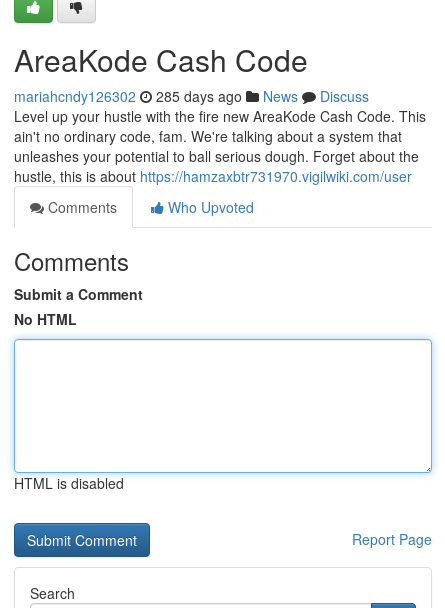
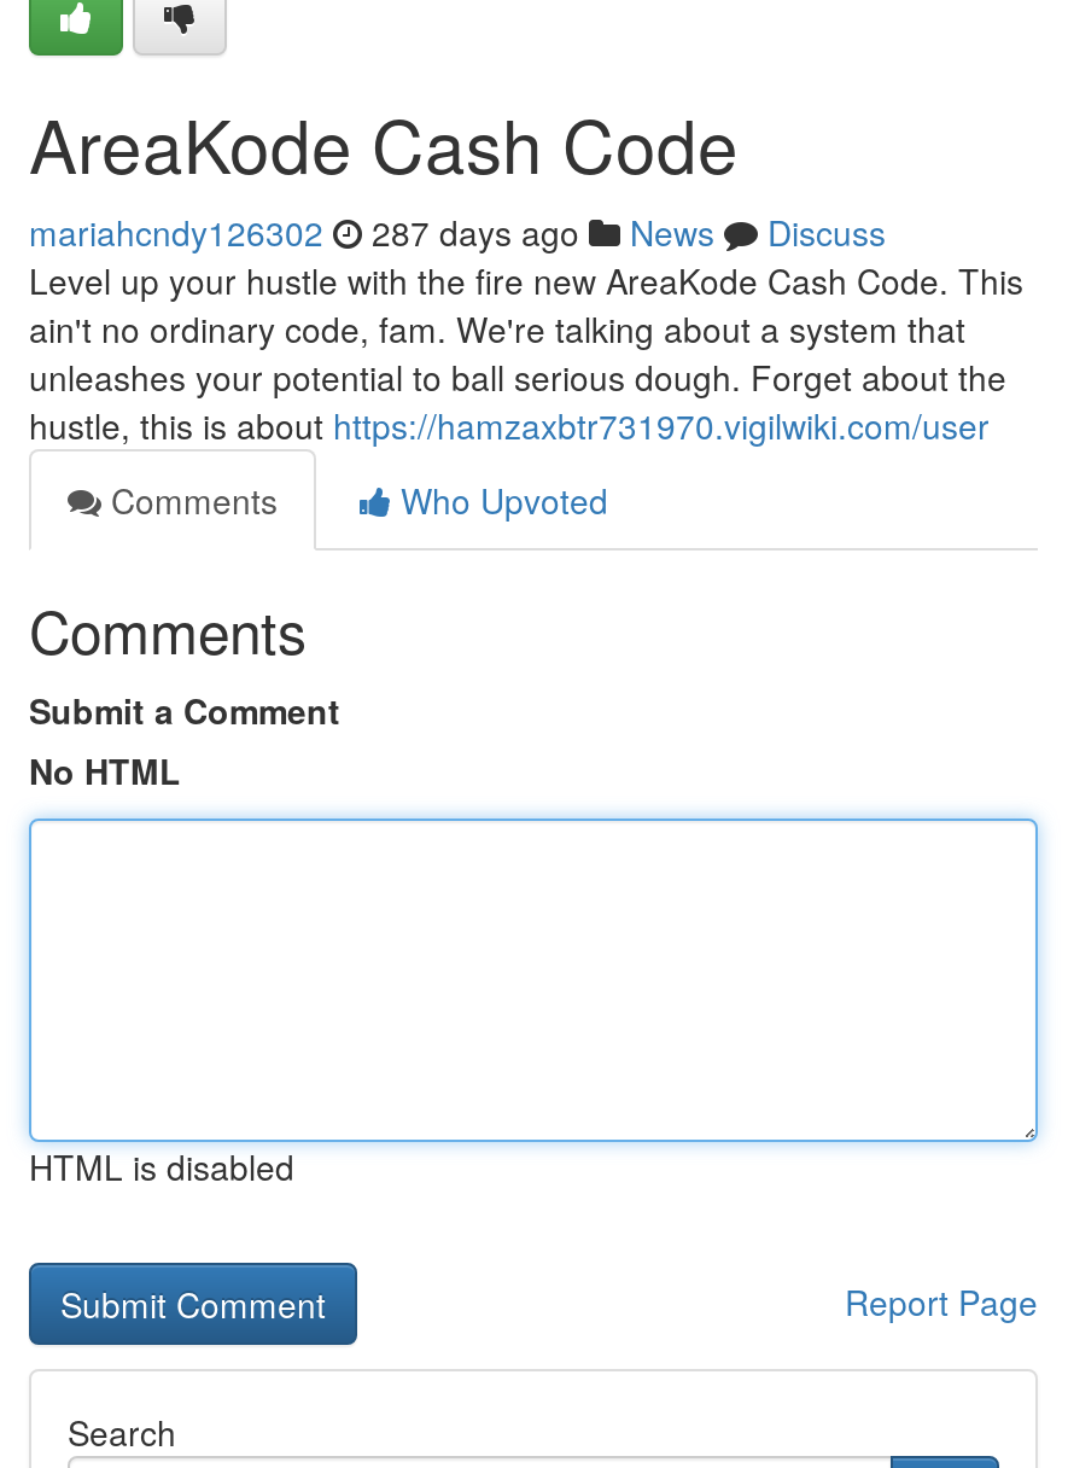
- mariahcndy126302 285 days ago News Discuss
+ mariahcndy126302 287 days ago News Discuss
